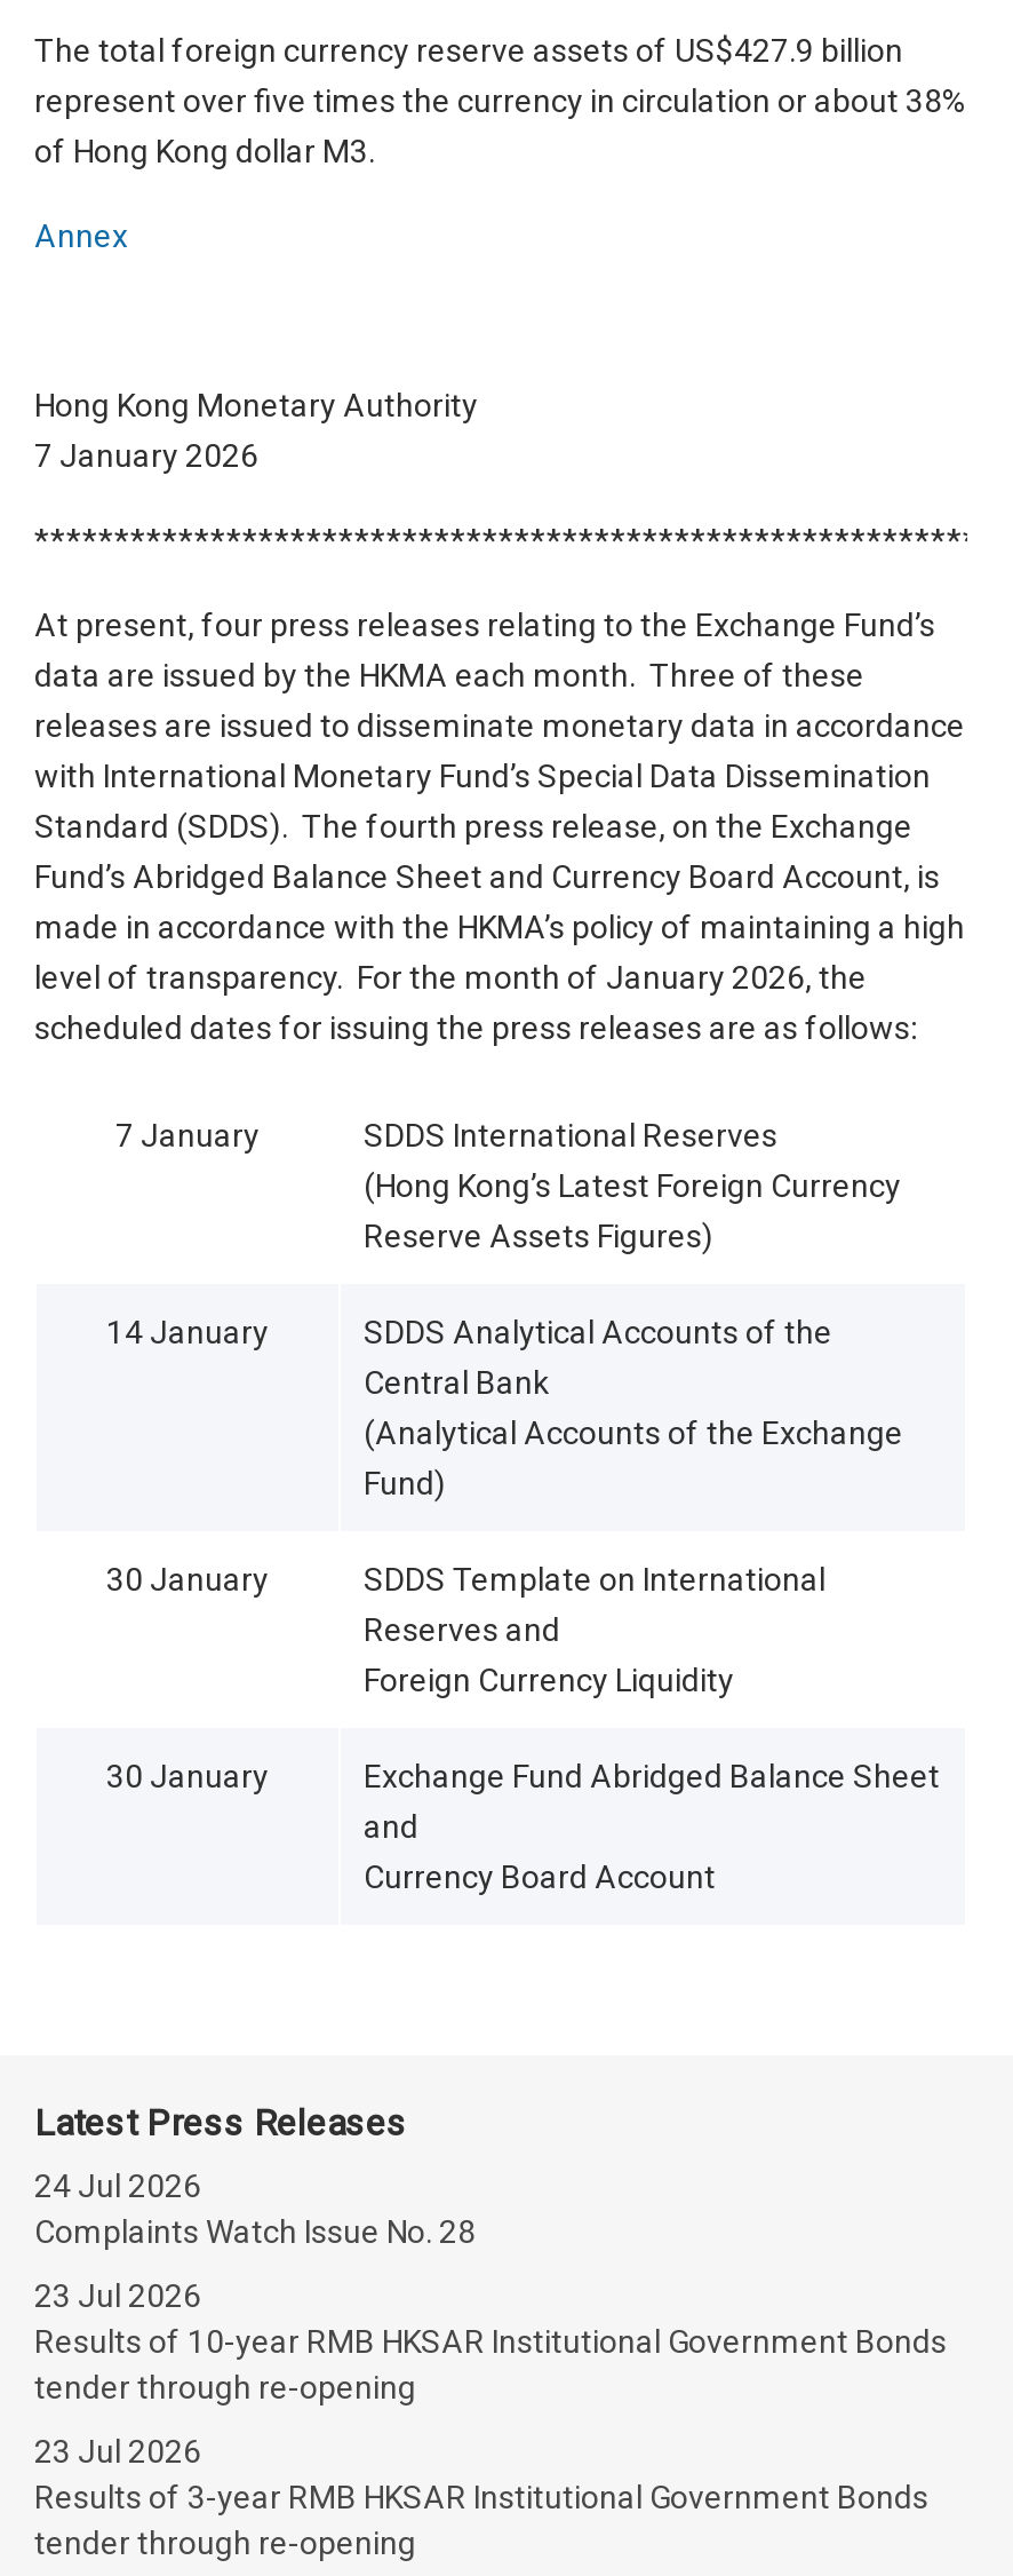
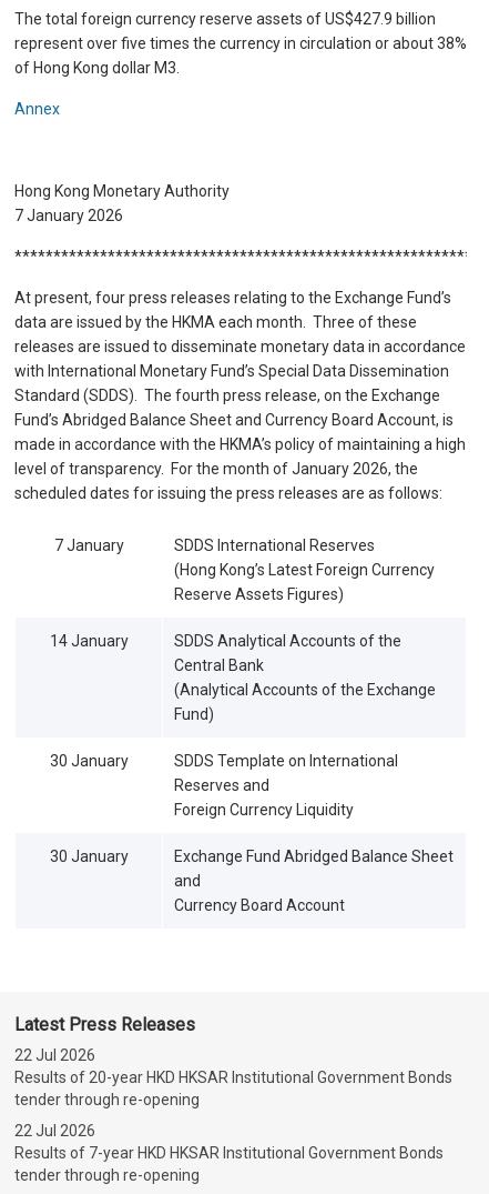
- 24 Jul 2026
- Complaints Watch Issue No. 28
- 23 Jul 2026
- Results of 10-year RMB HKSAR Institutional Government Bonds
+ 22 Jul 2026
+ Results of 20-year HKD HKSAR Institutional Government Bonds

- 23 Jul 2026
+ 22 Jul 2026

- Results of 3-year RMB HKSAR Institutional Government Bonds
+ Results of 7-year HKD HKSAR Institutional Government Bonds
